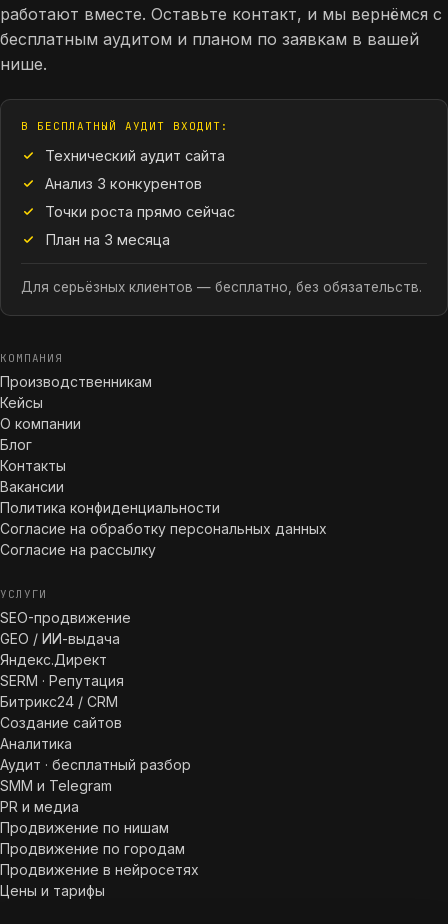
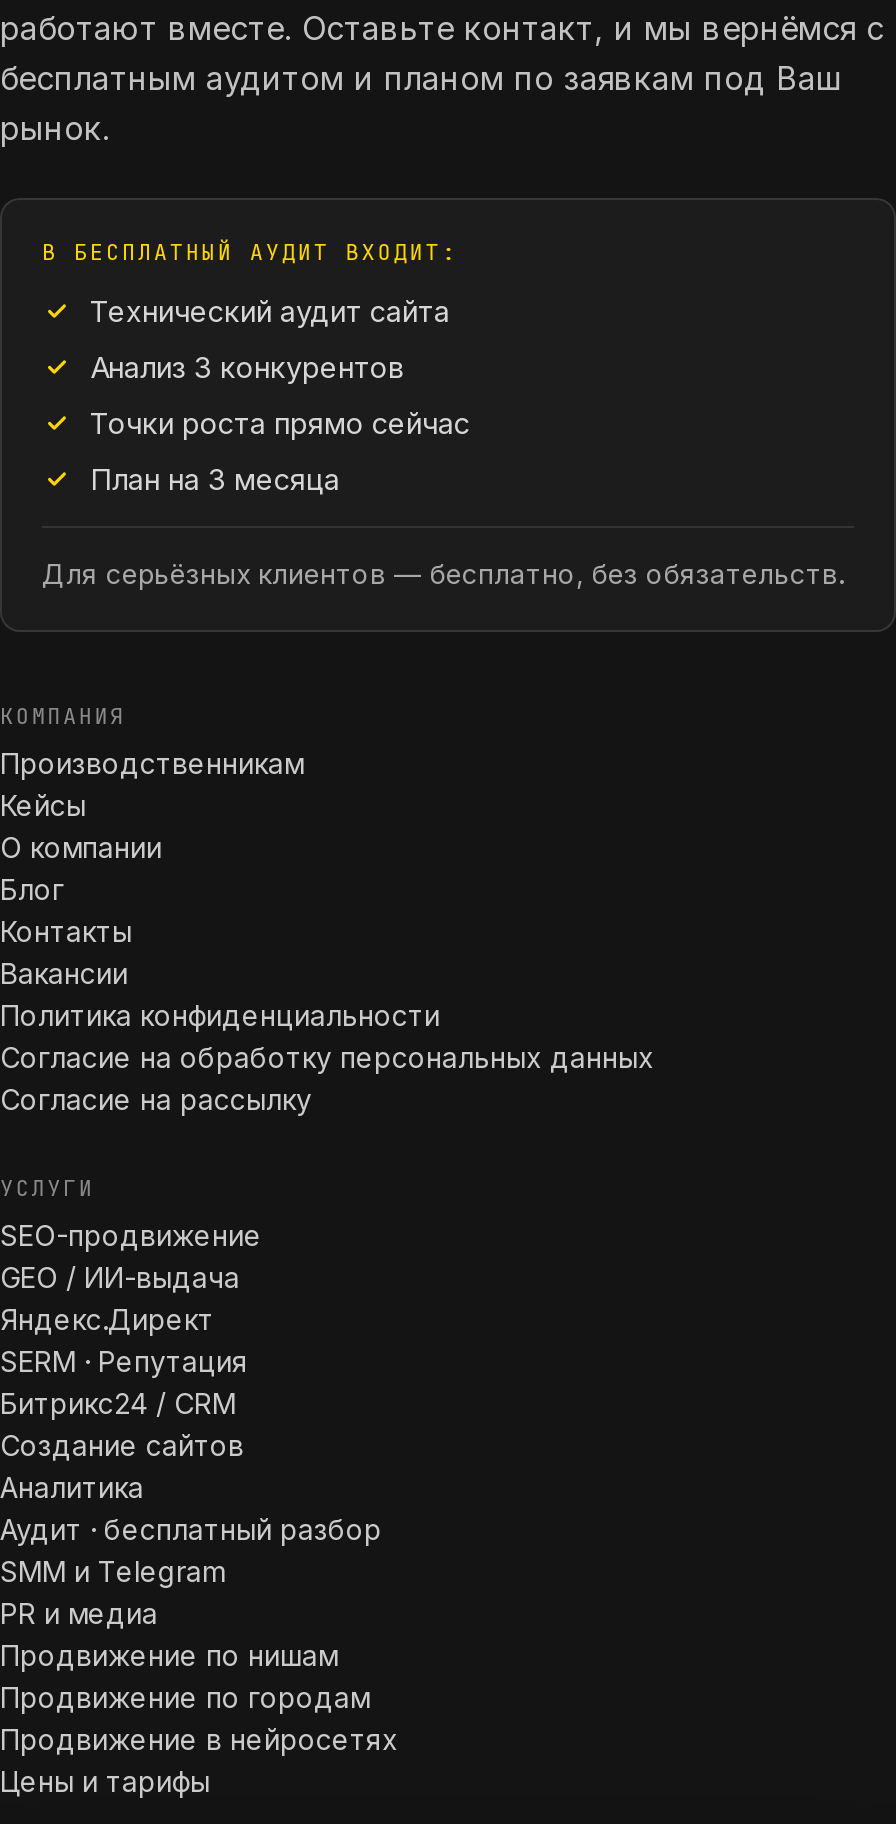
- бесплатным аудитом и планом по заявкам в вашей
- нише.
+ бесплатным аудитом и планом по заявкам под Ваш
+ рынок.
